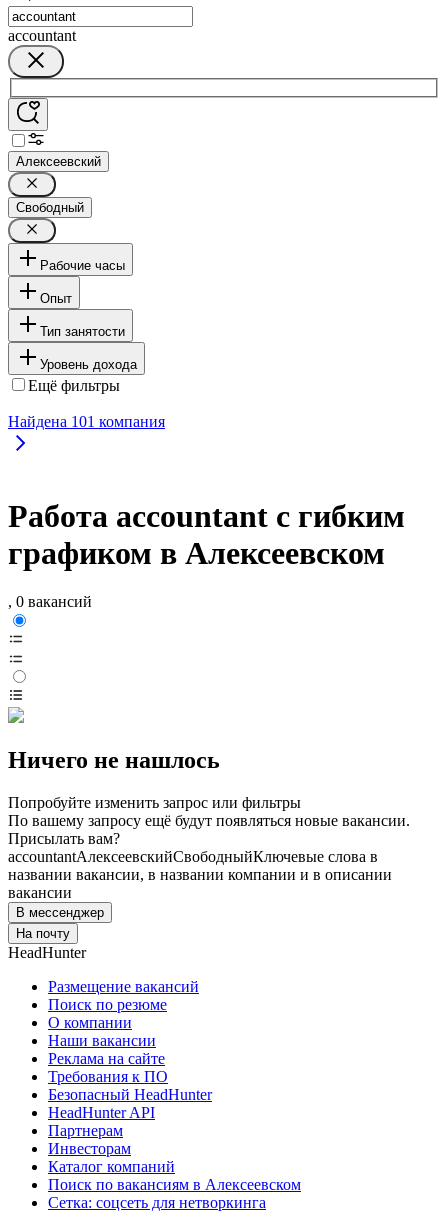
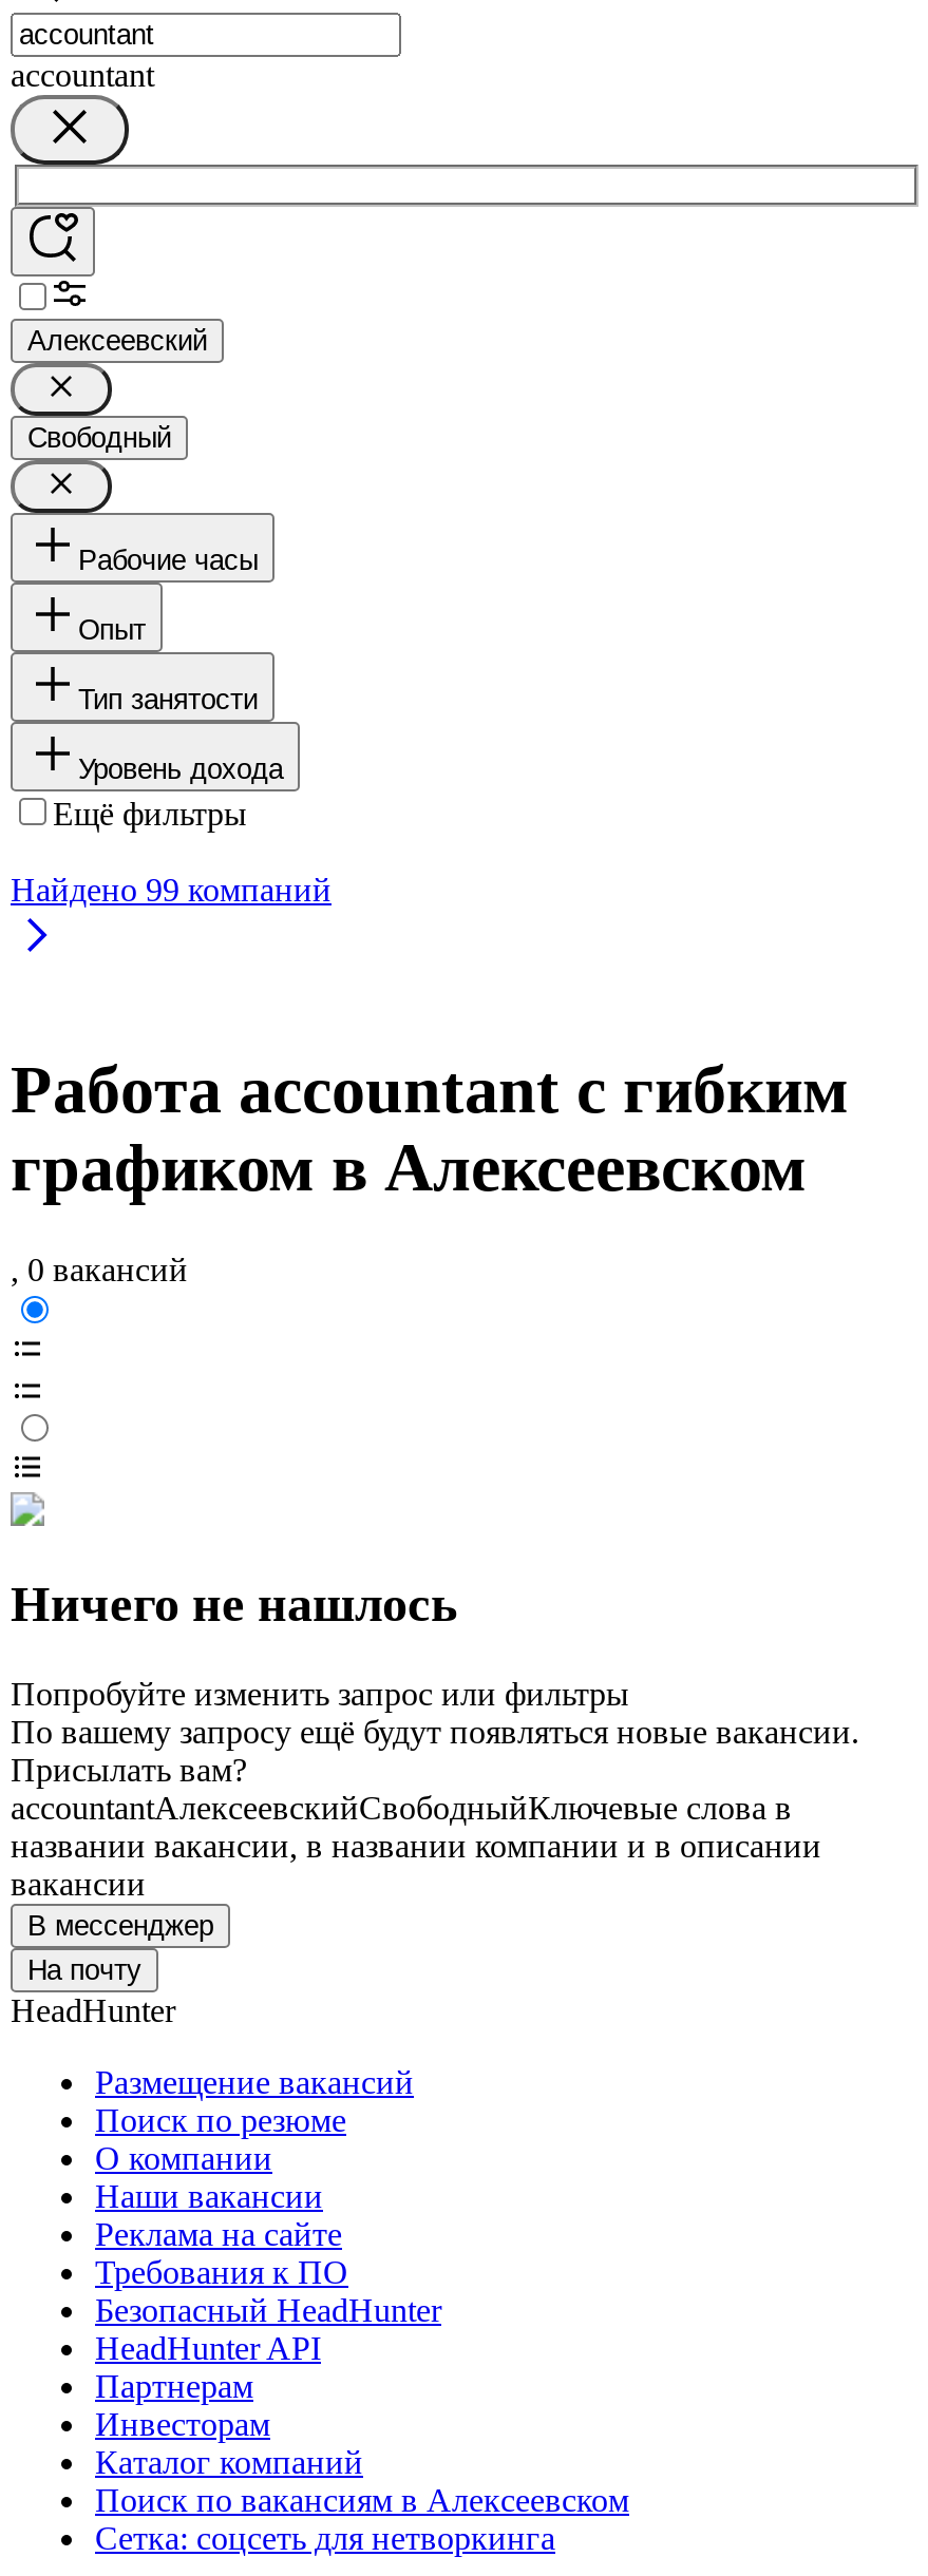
- Найдена 101 компания
+ Найдено 99 компаний
